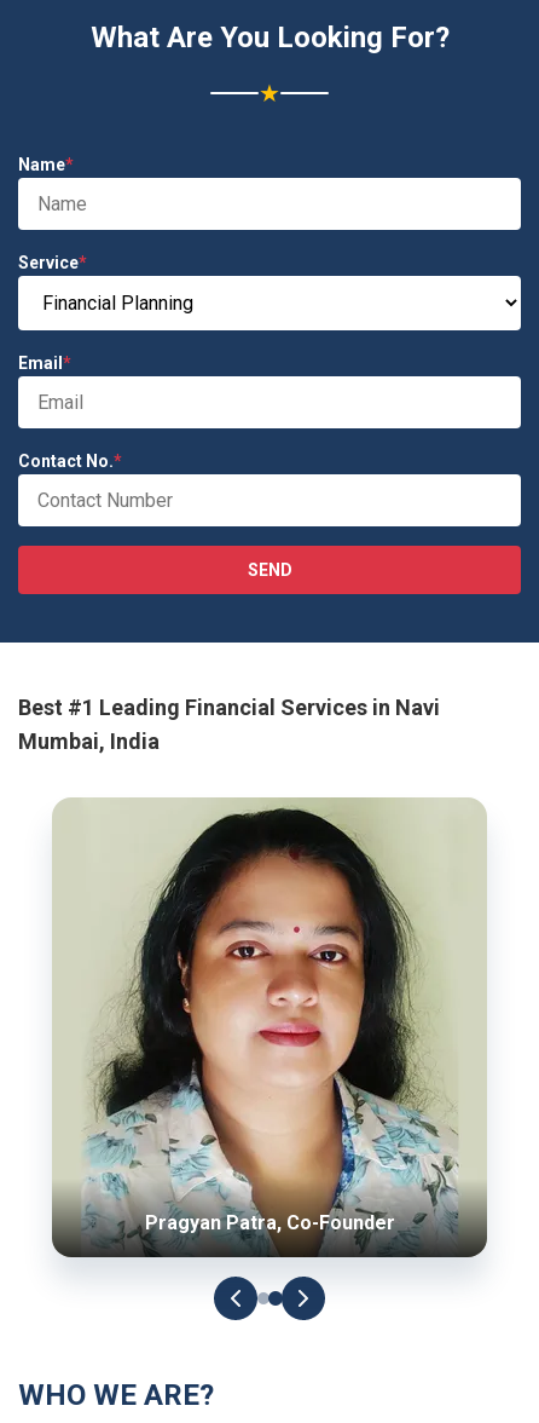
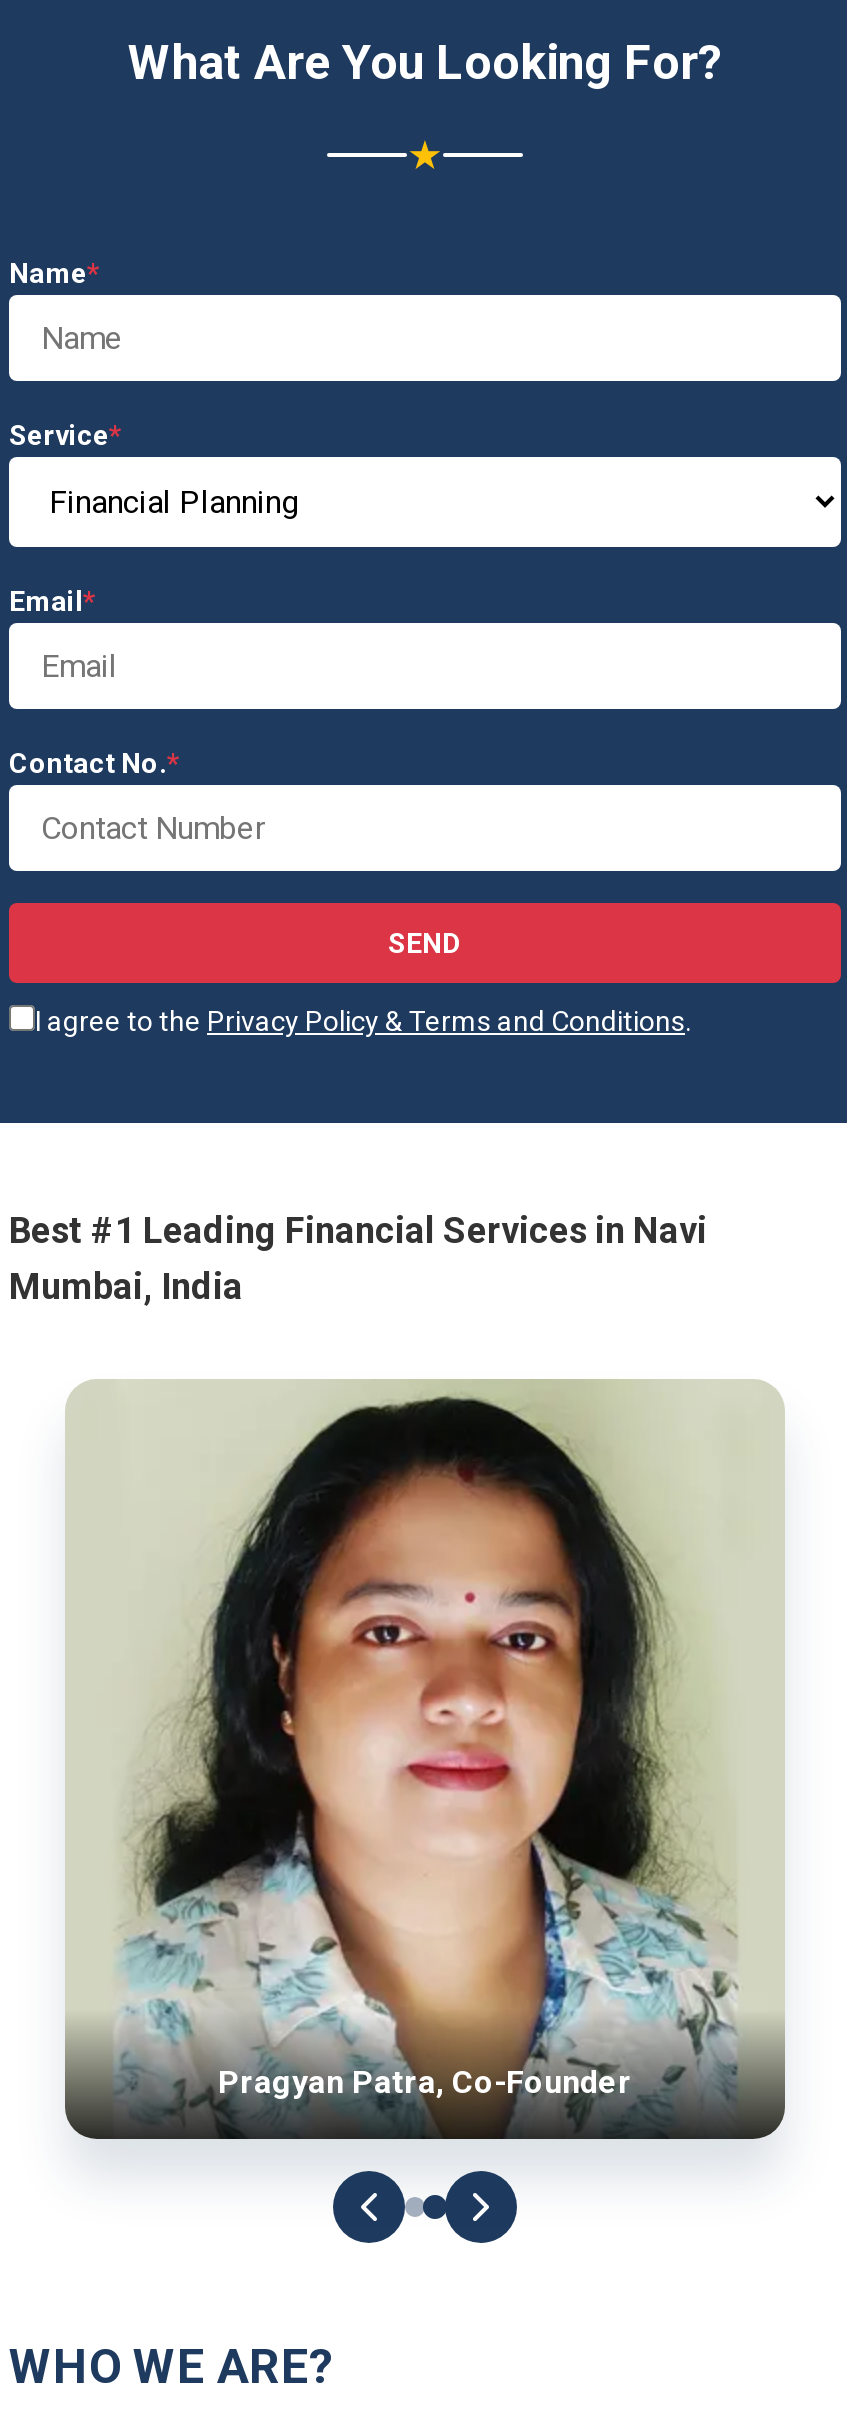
+ I agree to the Privacy Policy & Terms and Conditions.
